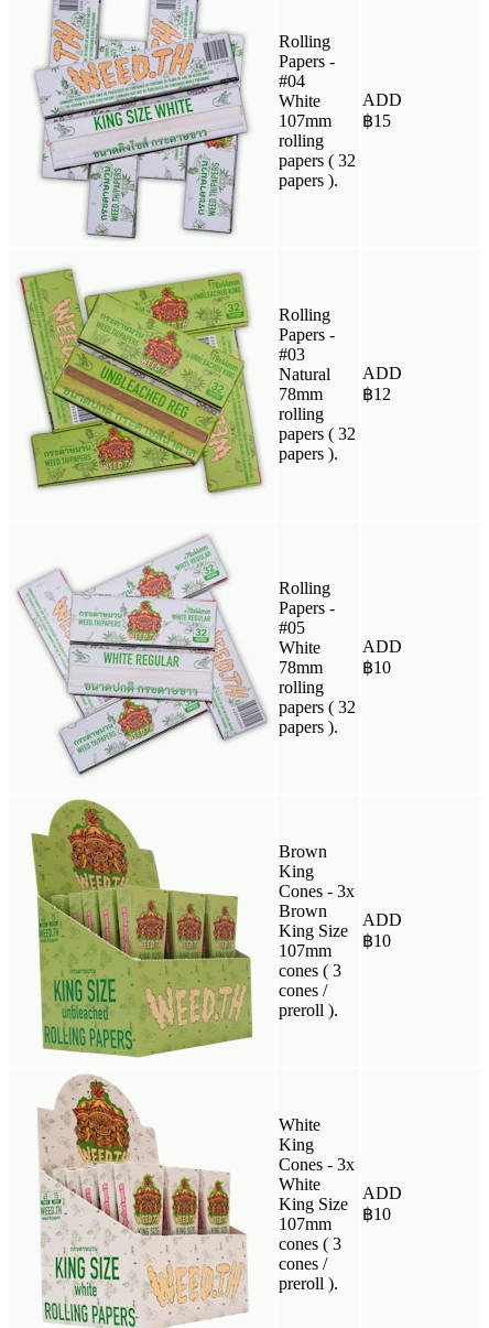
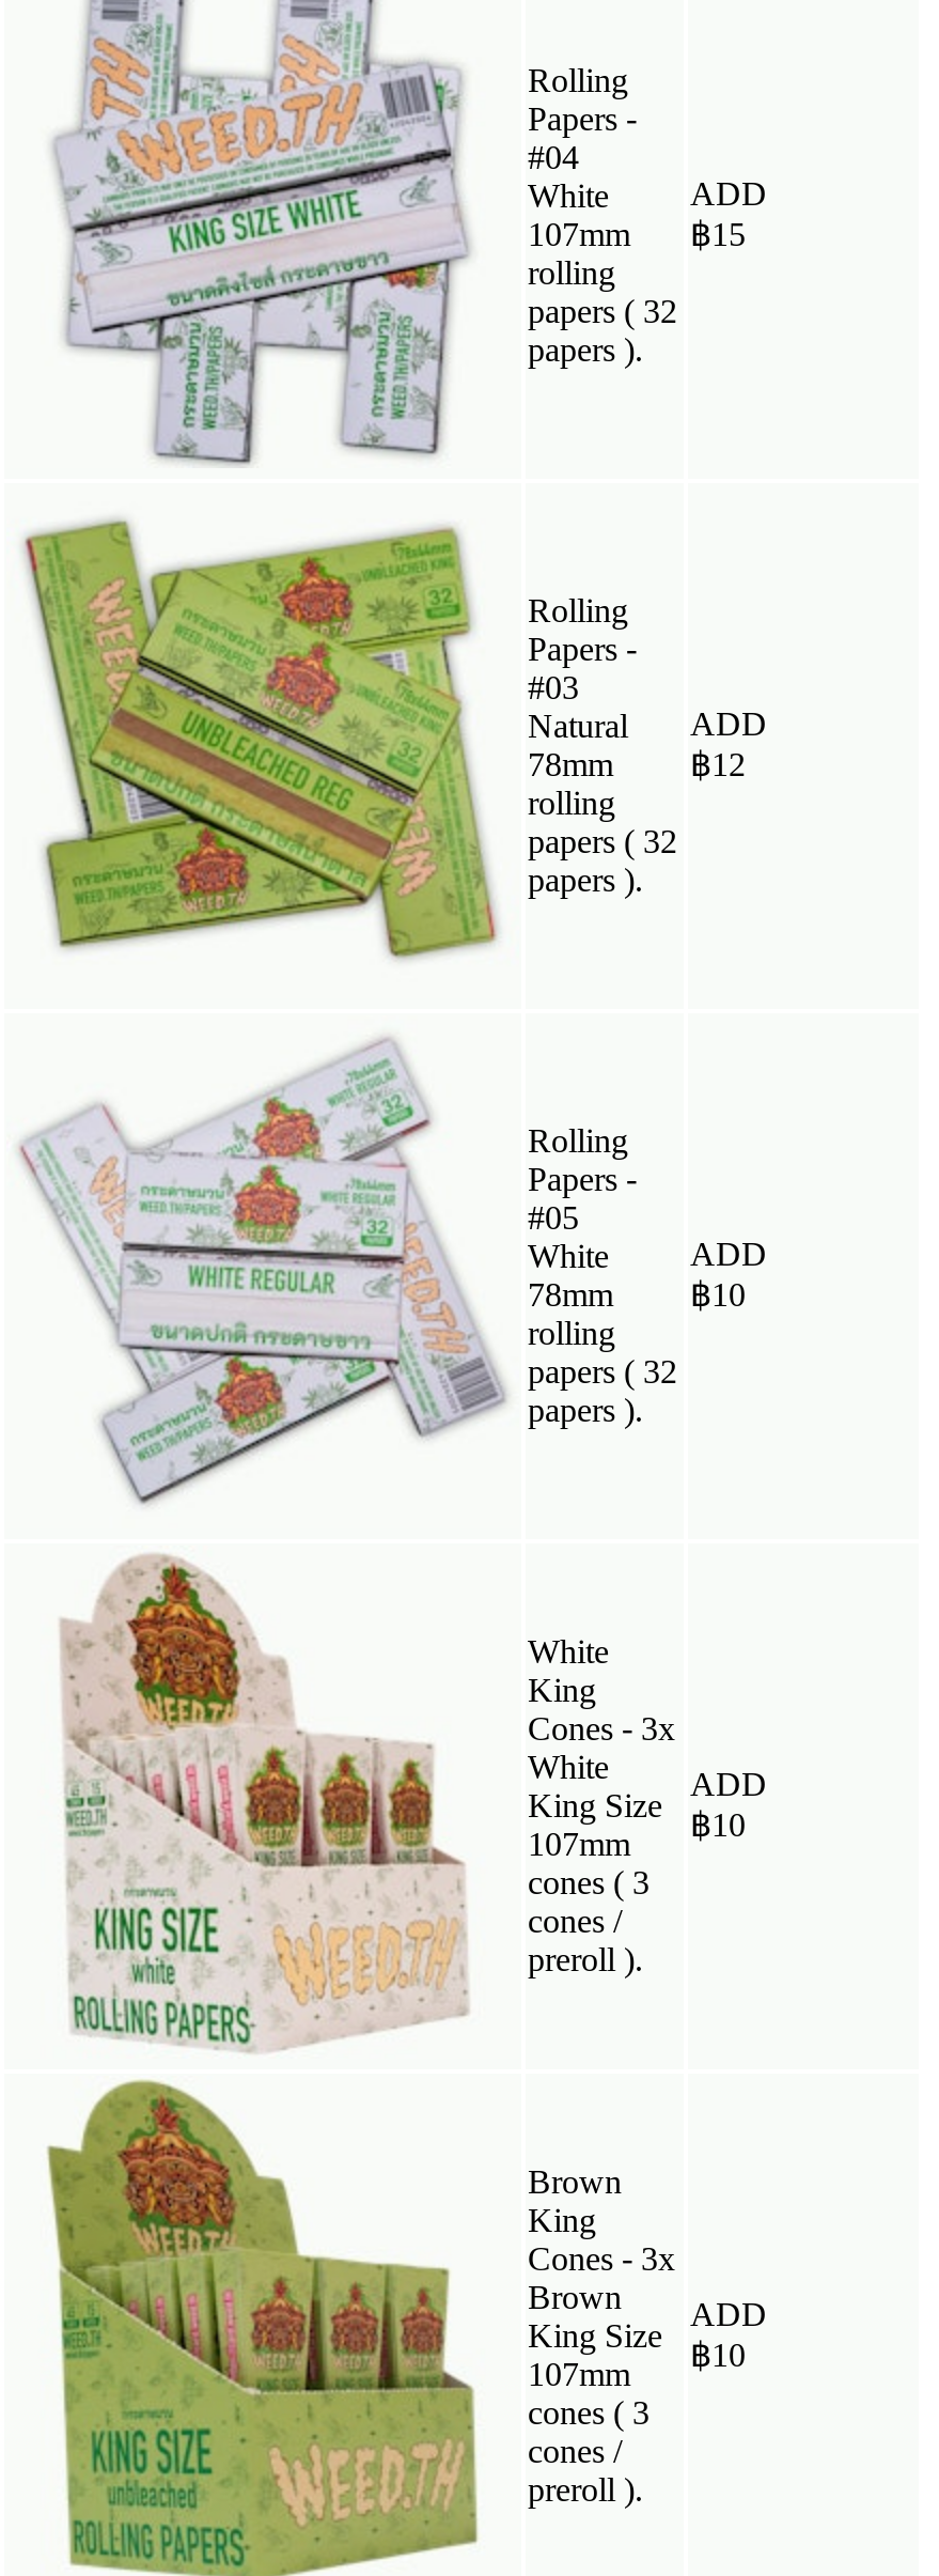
moved down: [image]

- Brown
+ White

- Brown
+ White

moved up: [image]

- White
+ Brown

- White
+ Brown
